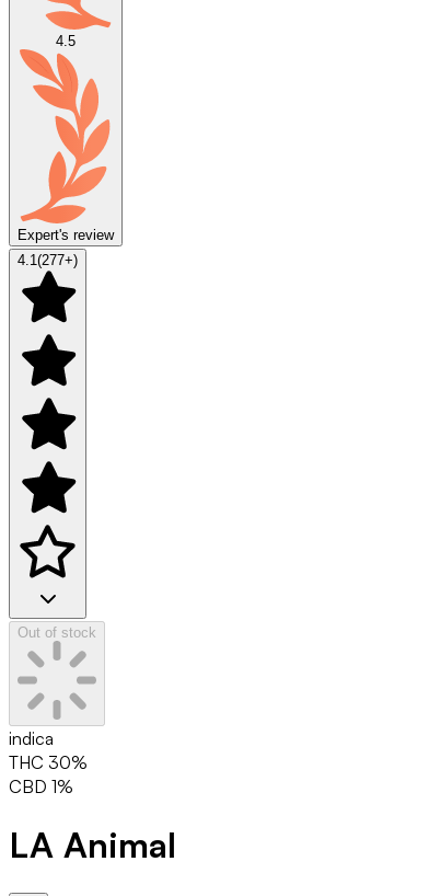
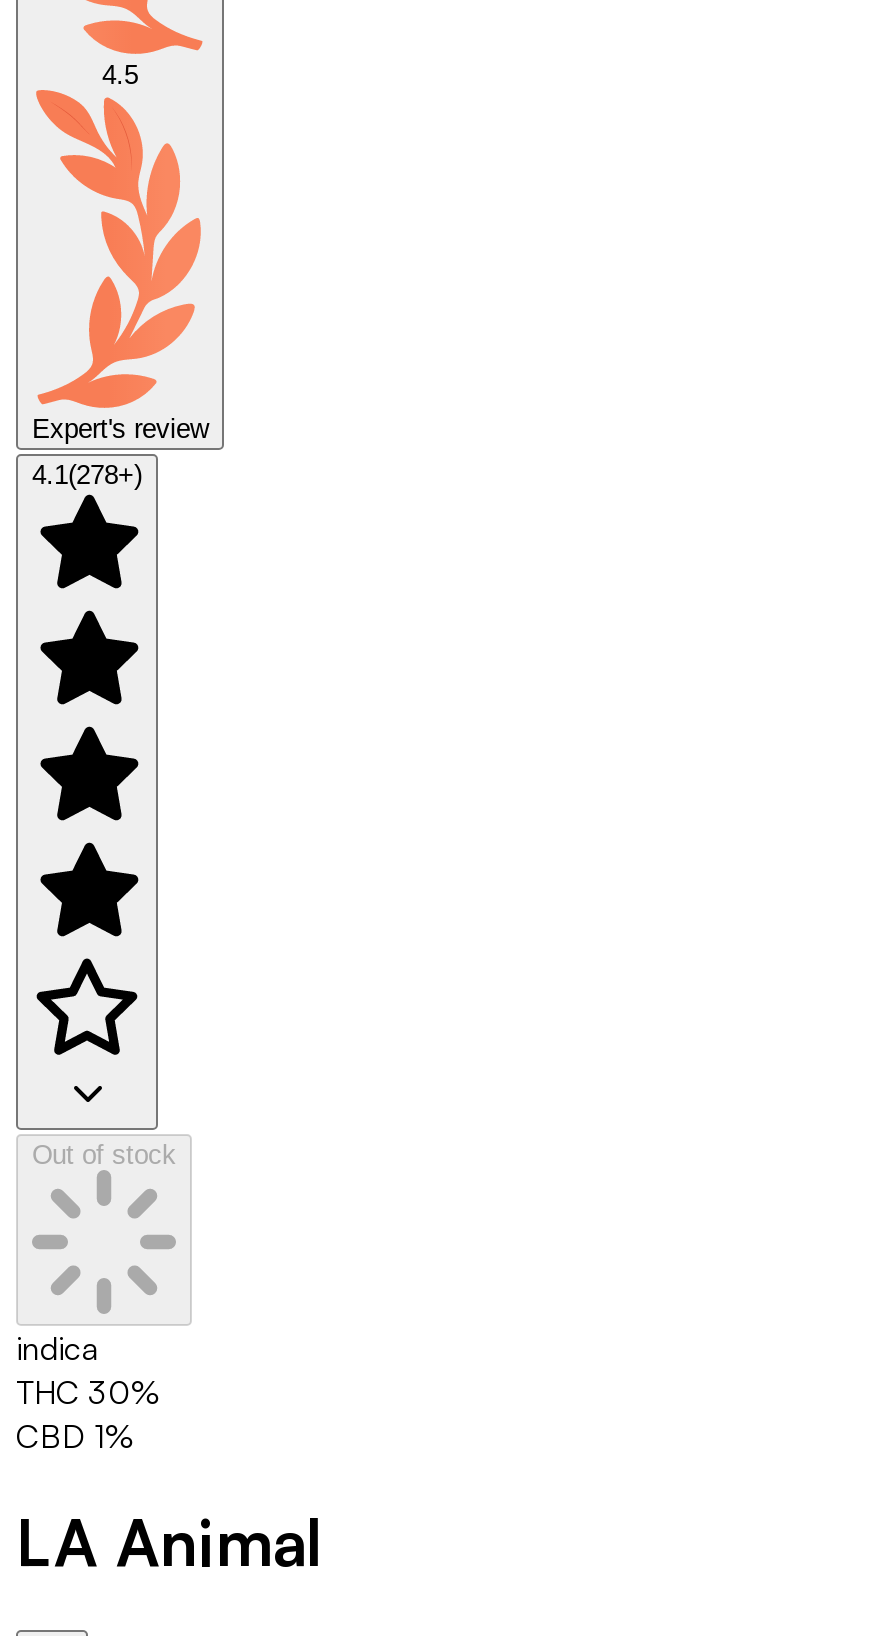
- 4.1(277+)
+ 4.1(278+)
